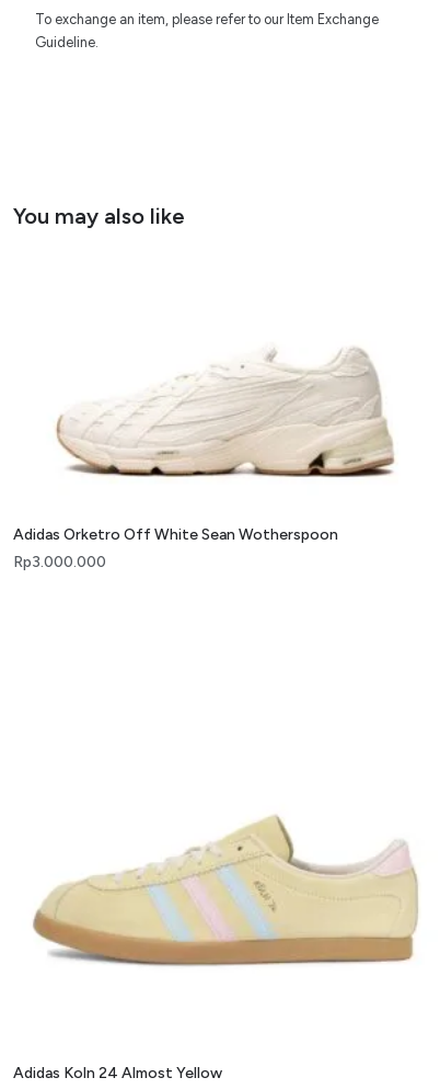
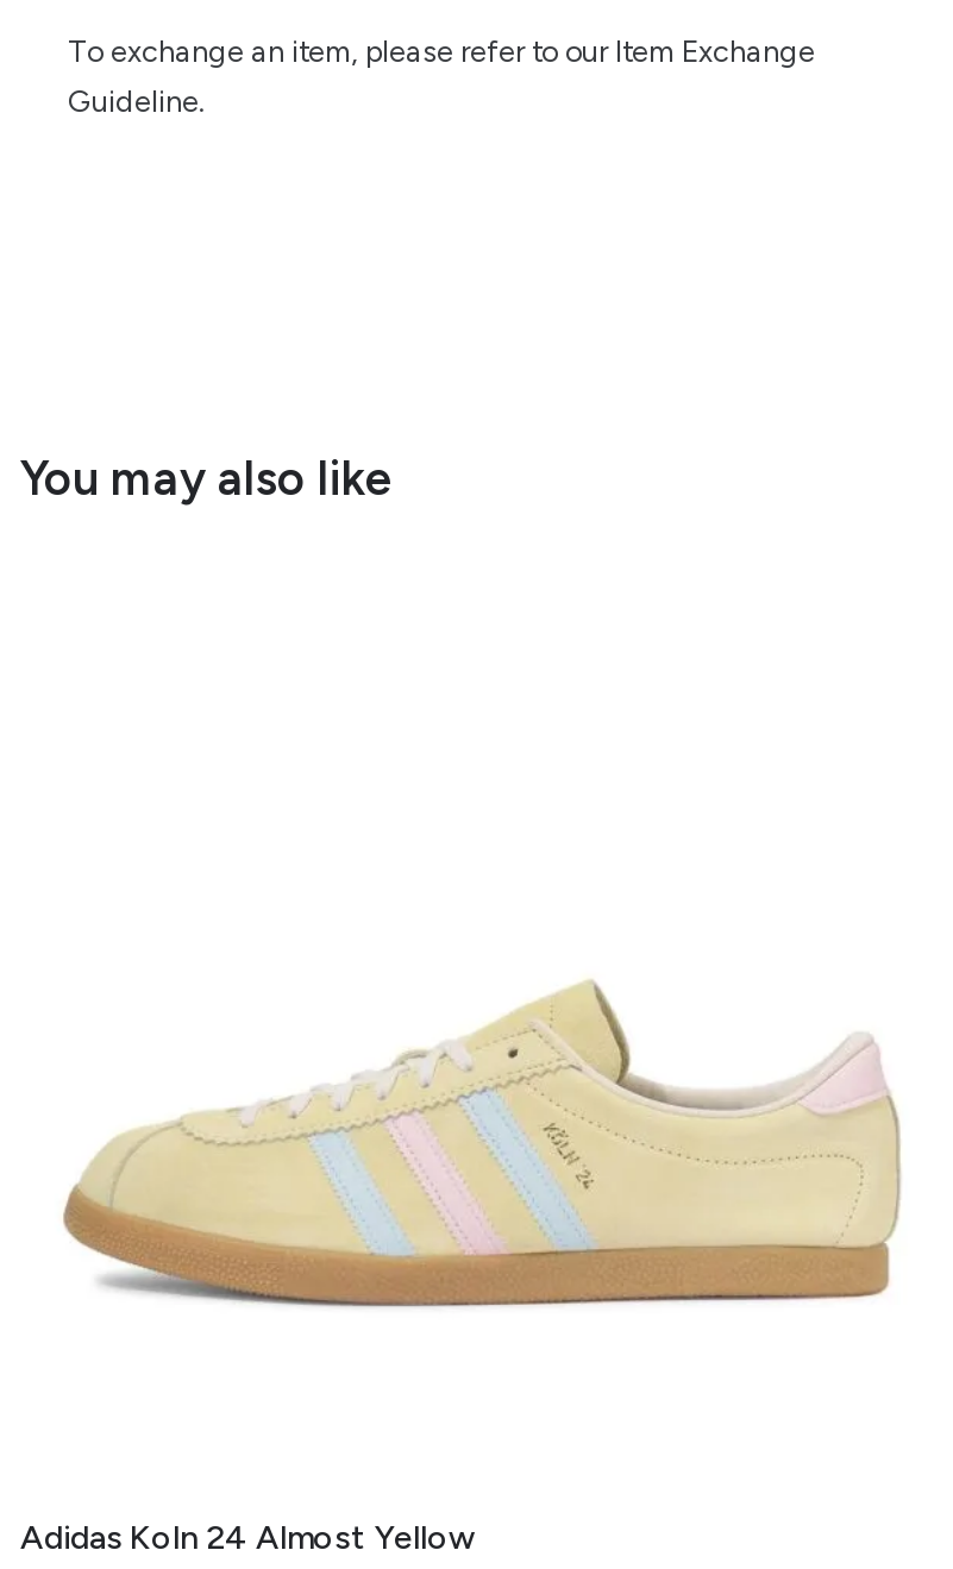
- [image]

- Adidas Orketro Off White Sean Wotherspoon
- Rp3.000.000
